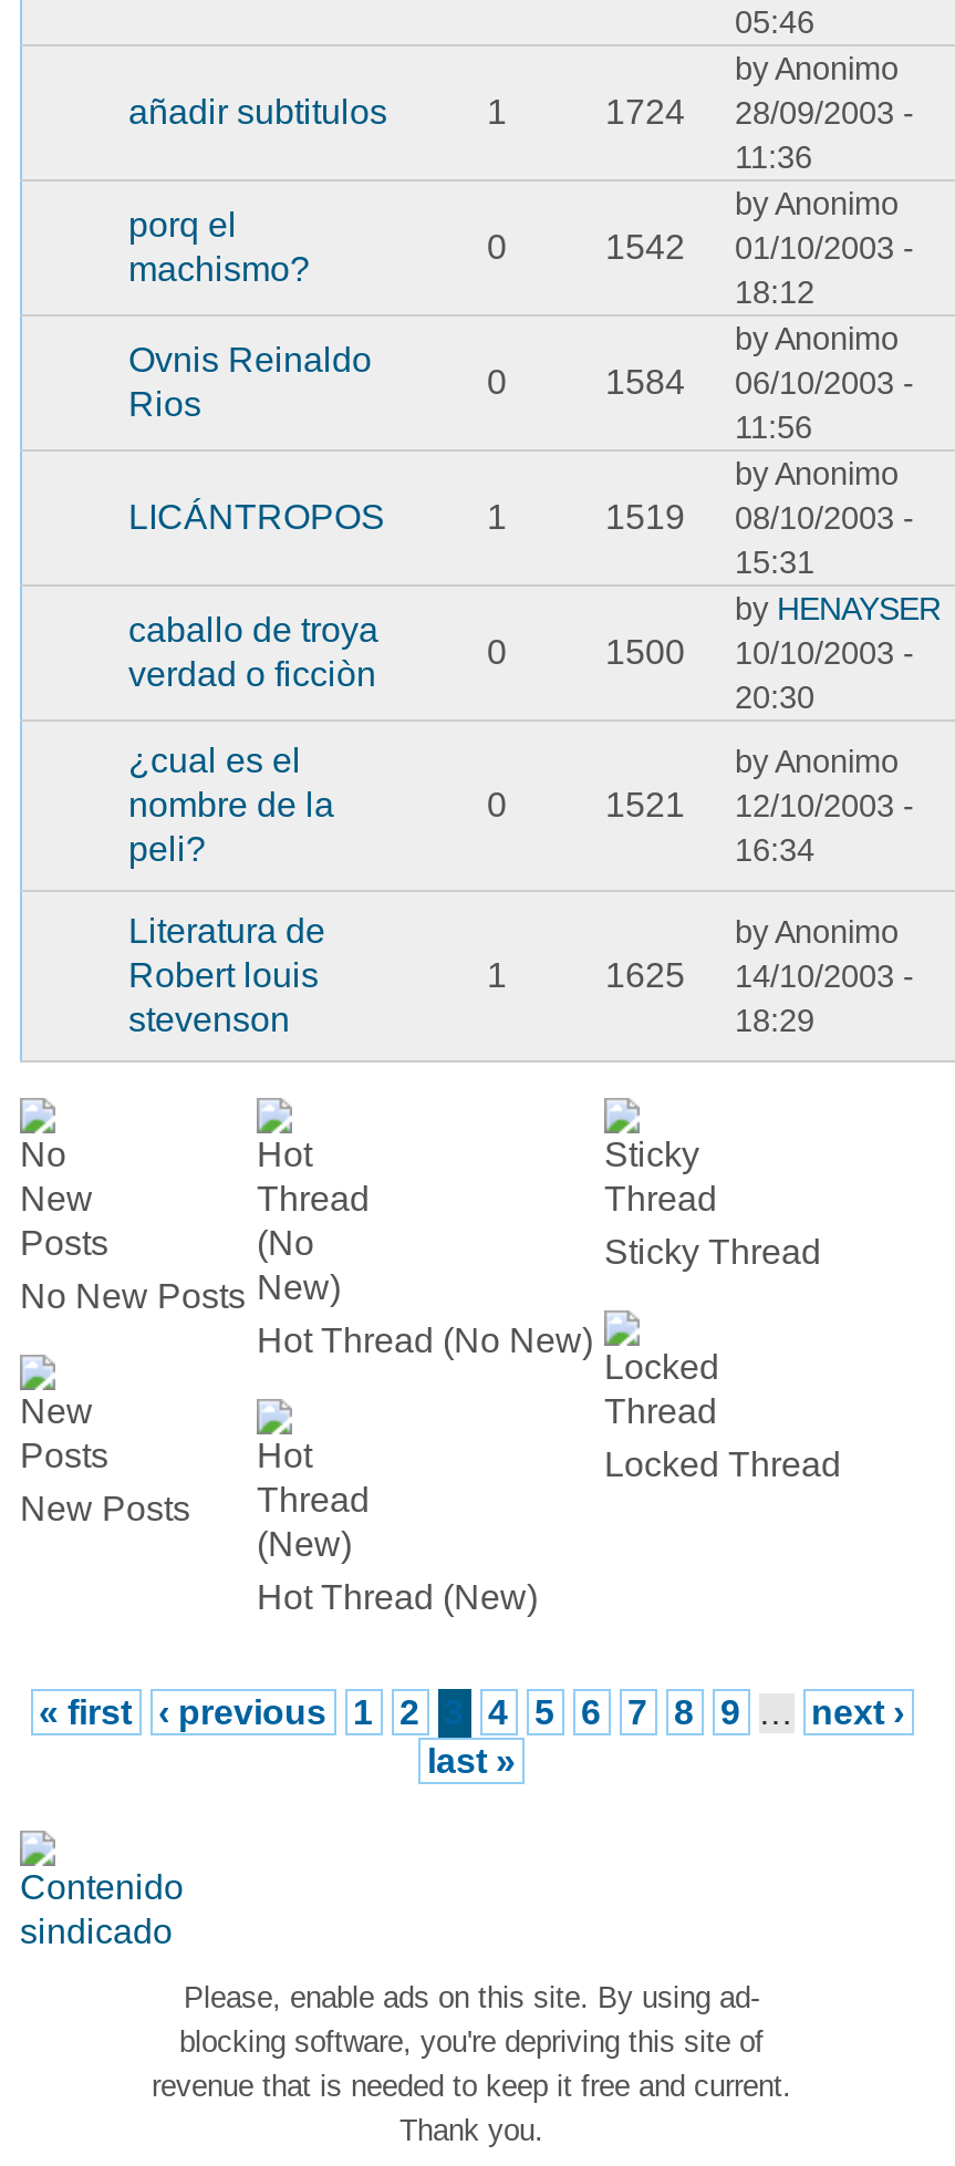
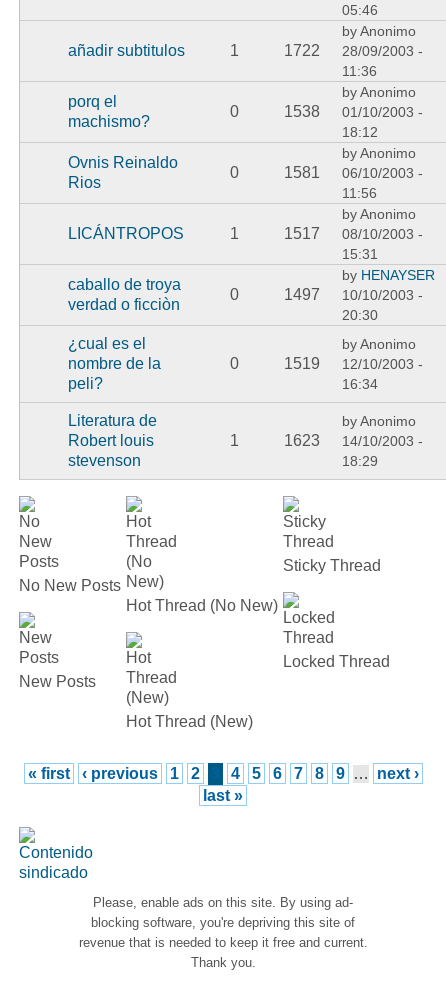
- 1724 28/09/2003 -
+ 1722 28/09/2003 -

- 1542 01/10/2003 -
+ 1538 01/10/2003 -

- 1584 06/10/2003 -
+ 1581 06/10/2003 -

- 1519 08/10/2003 -
+ 1517 08/10/2003 -

- 1500 10/10/2003 -
+ 1497 10/10/2003 -

- 1521 12/10/2003 -
+ 1519 12/10/2003 -

- 1625 14/10/2003 -
+ 1623 14/10/2003 -
